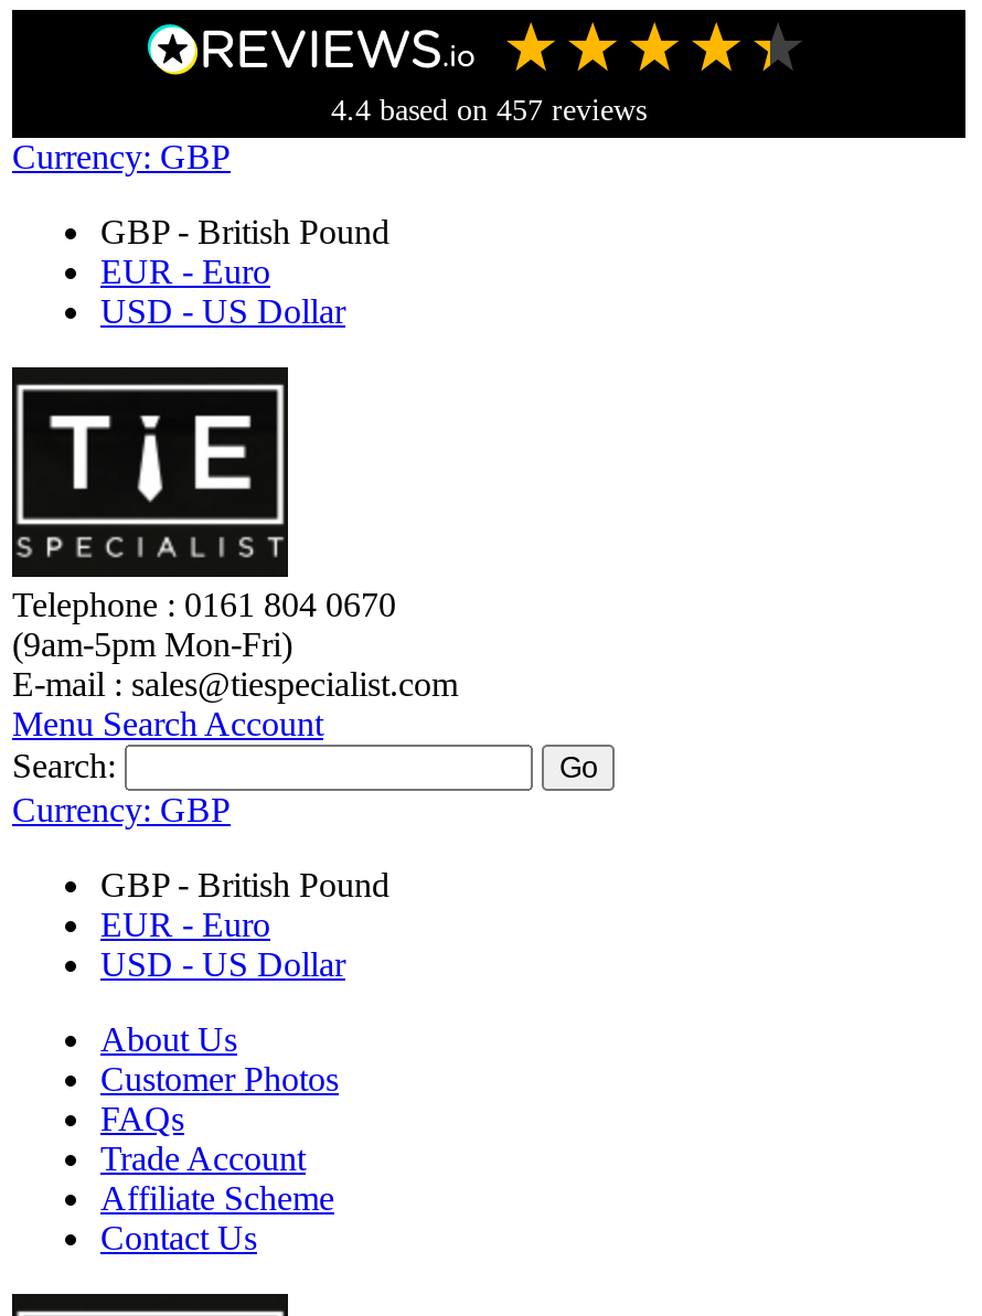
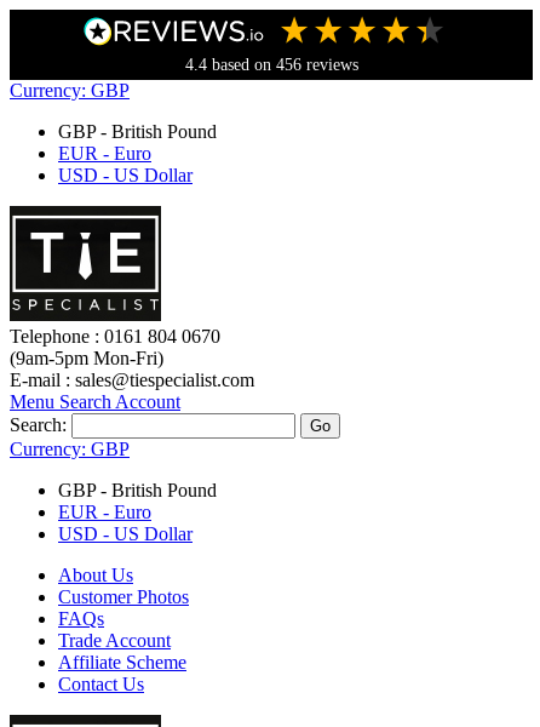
- 4.4 based on 457 reviews
+ 4.4 based on 456 reviews
